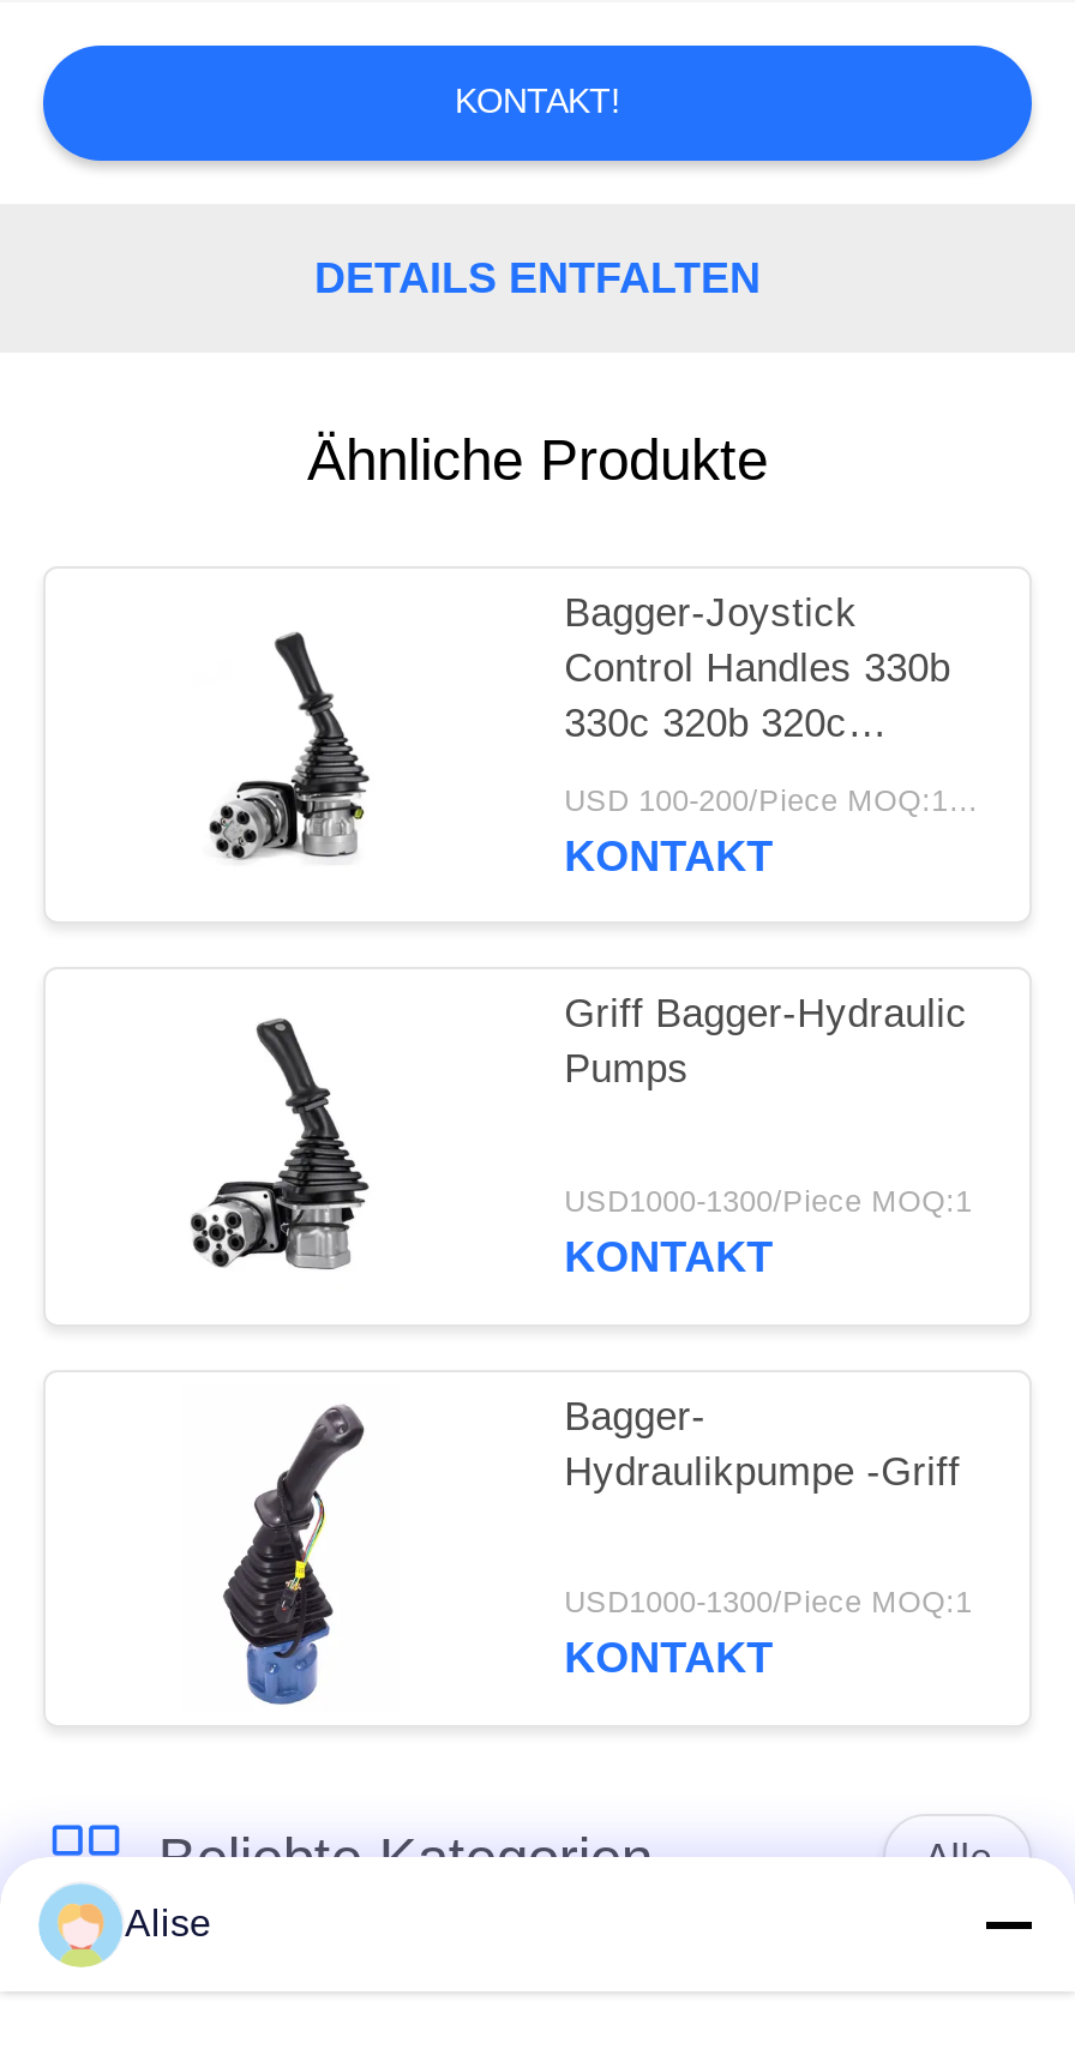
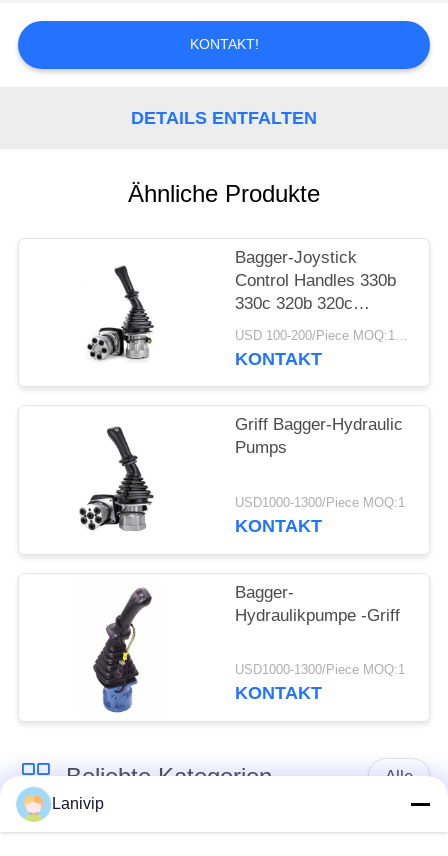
- Alise
+ Lanivip
